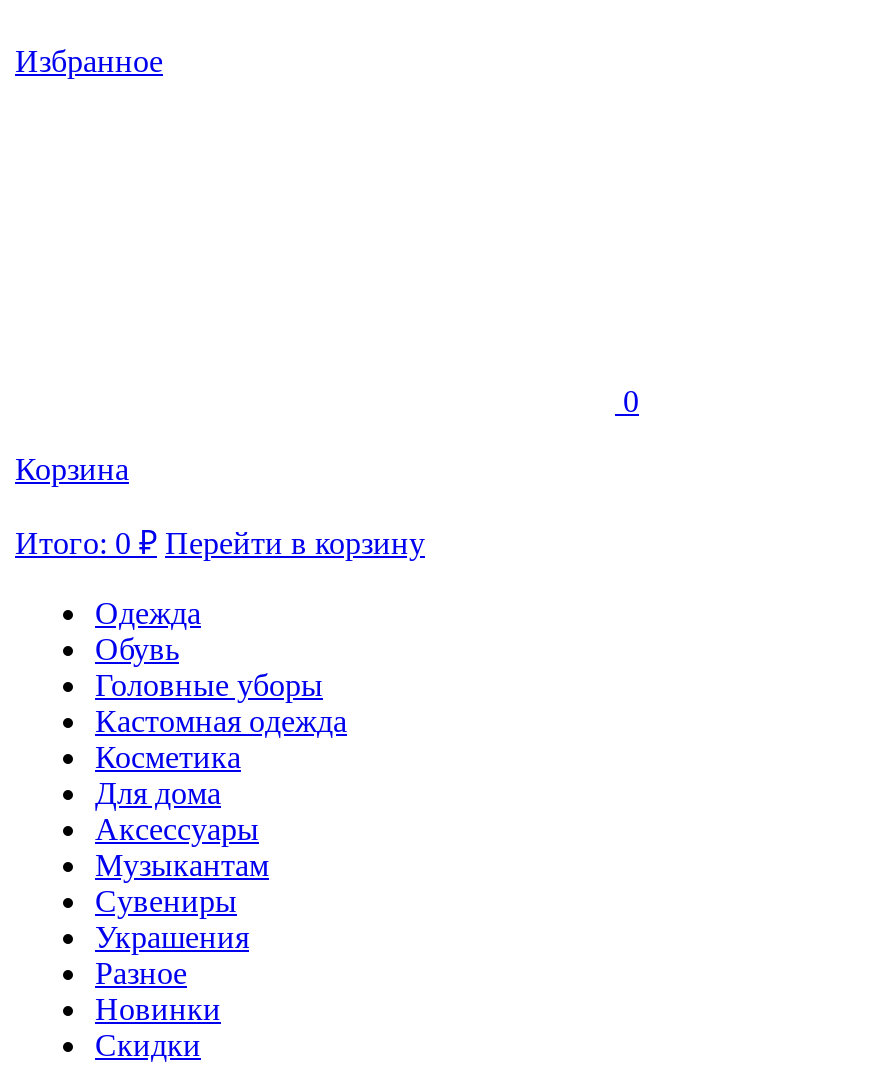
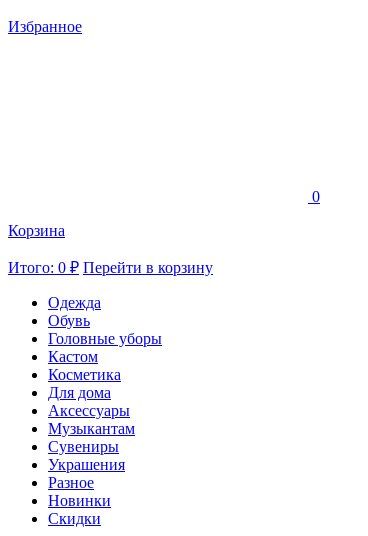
- Кастомная одежда
+ Кастом
